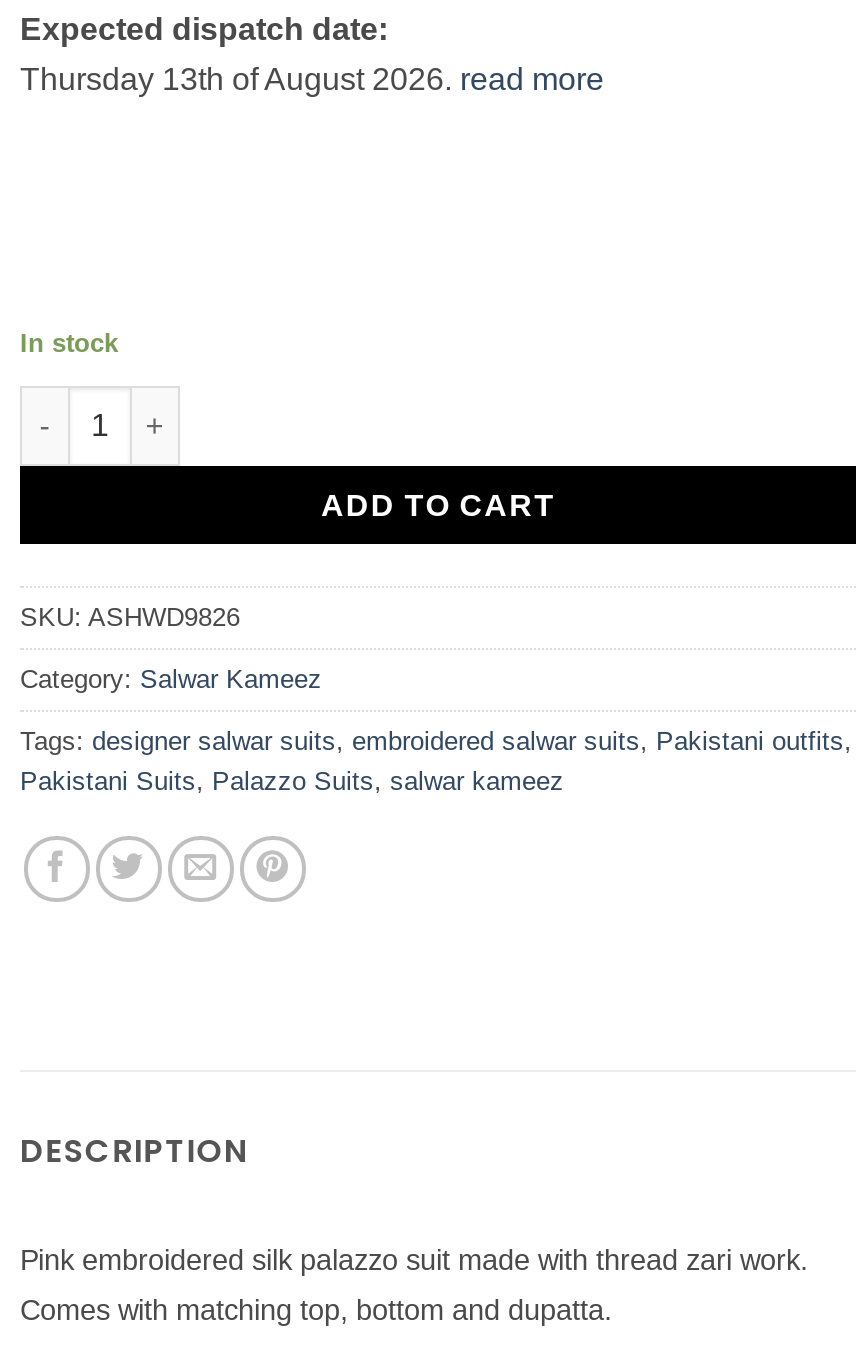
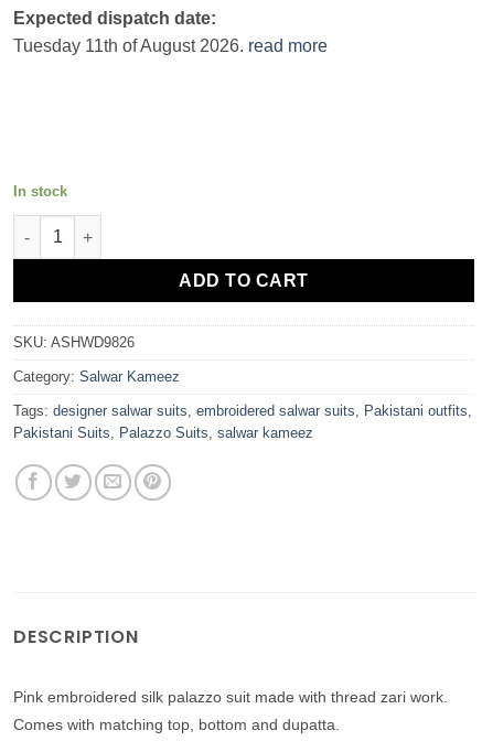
- Thursday 13th of August 2026. read more
+ Tuesday 11th of August 2026. read more
